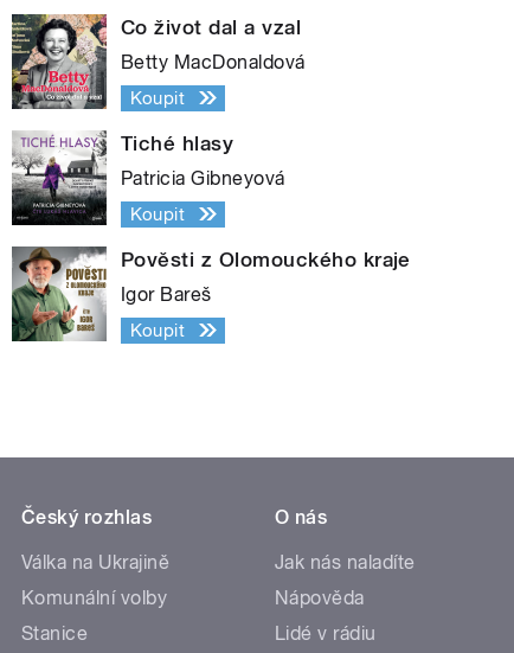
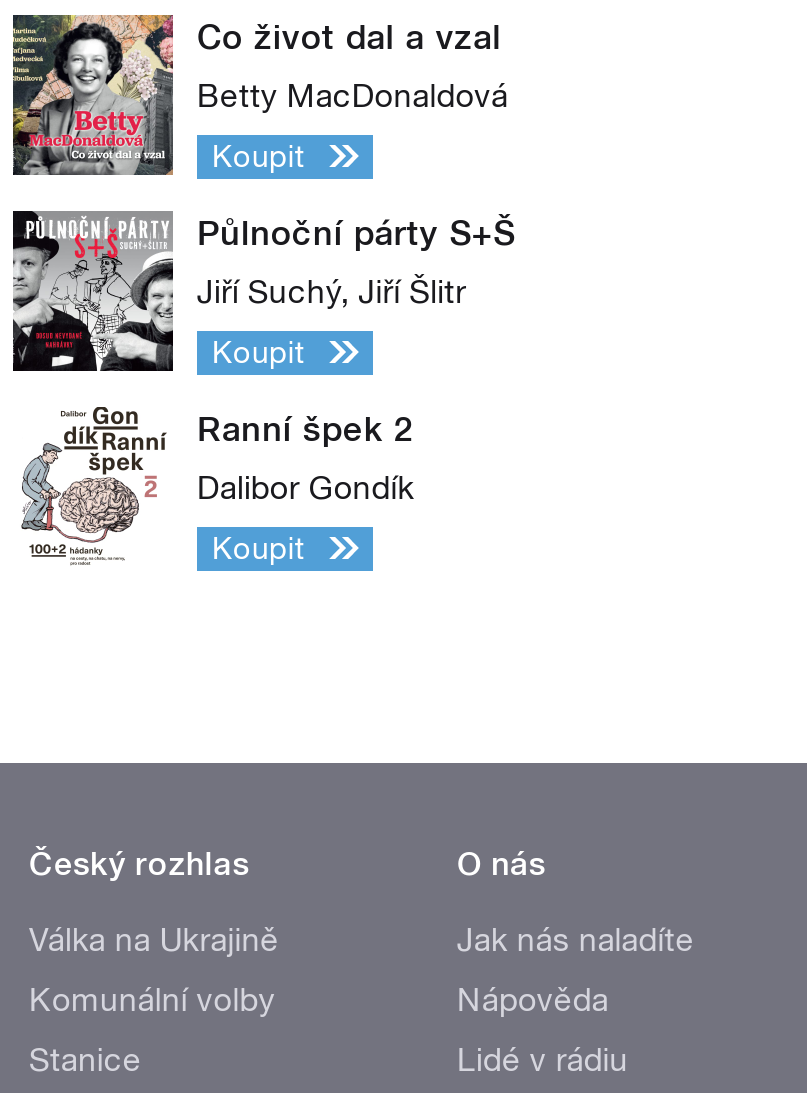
- [image]
- Tiché hlasy
+ [image]
+ Půlnoční párty S+Š

- Patricia Gibneyová
+ Jiří Suchý, Jiří Šlitr

- [image]
- Pověsti z Olomouckého kraje
+ [image]
+ Ranní špek 2

- Igor Bareš
+ Dalibor Gondík
